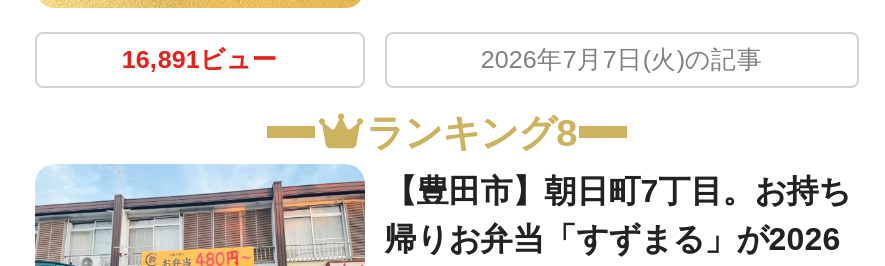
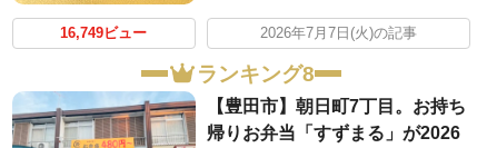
- 16,891ビュー
+ 16,749ビュー
